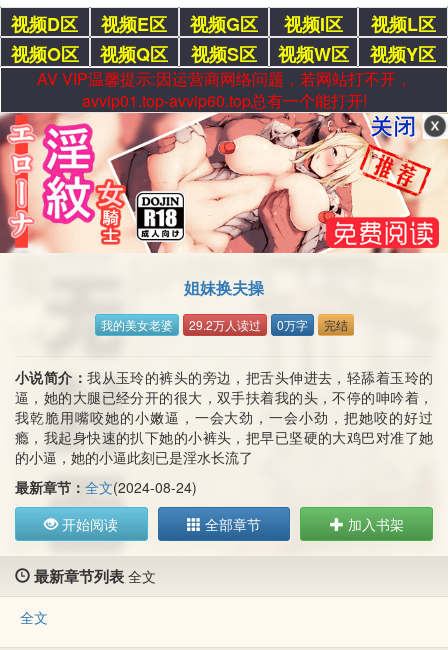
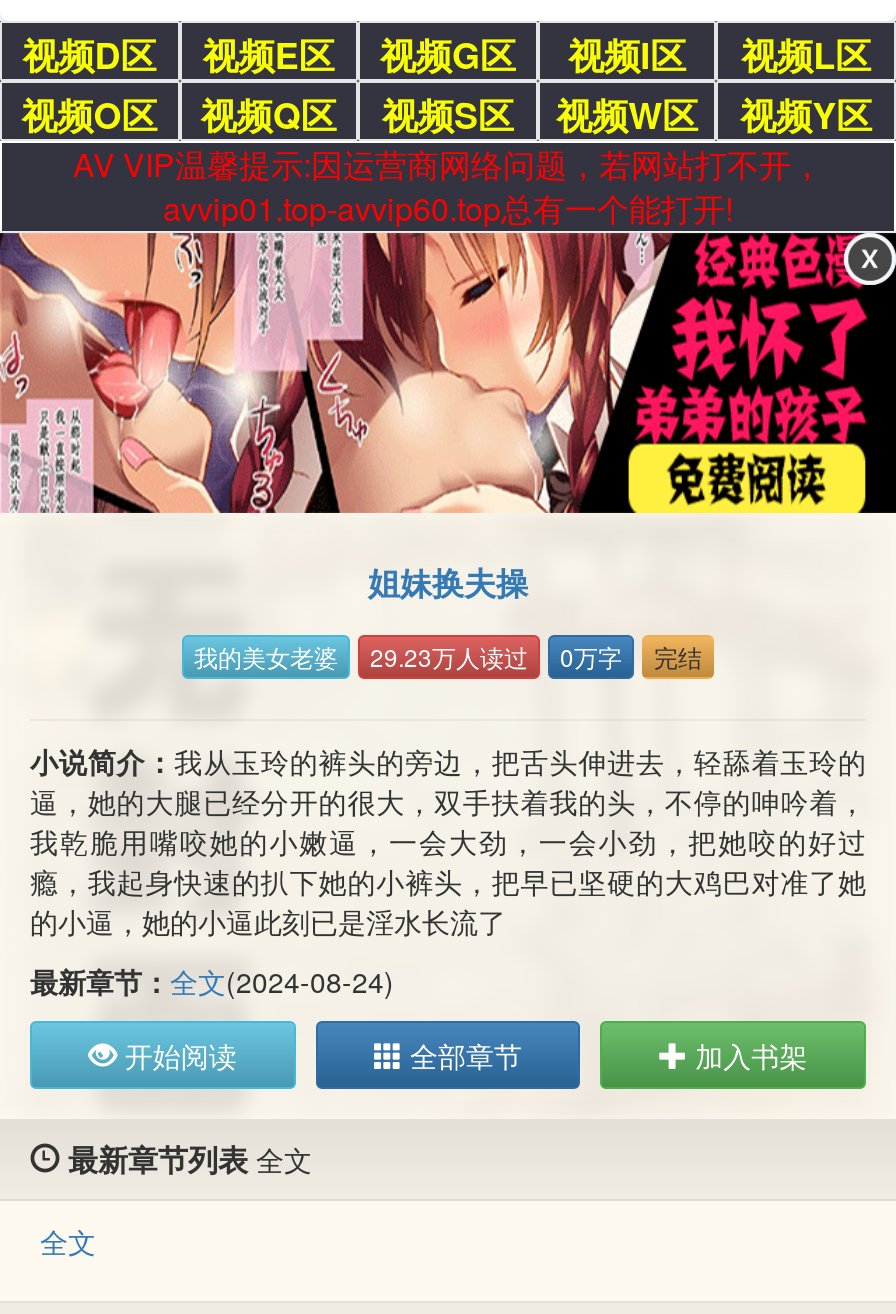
- [image]
+ [image]

- 我的美女老婆 29.2万人读过 0万字 完结
+ 我的美女老婆 29.23万人读过 0万字 完结
